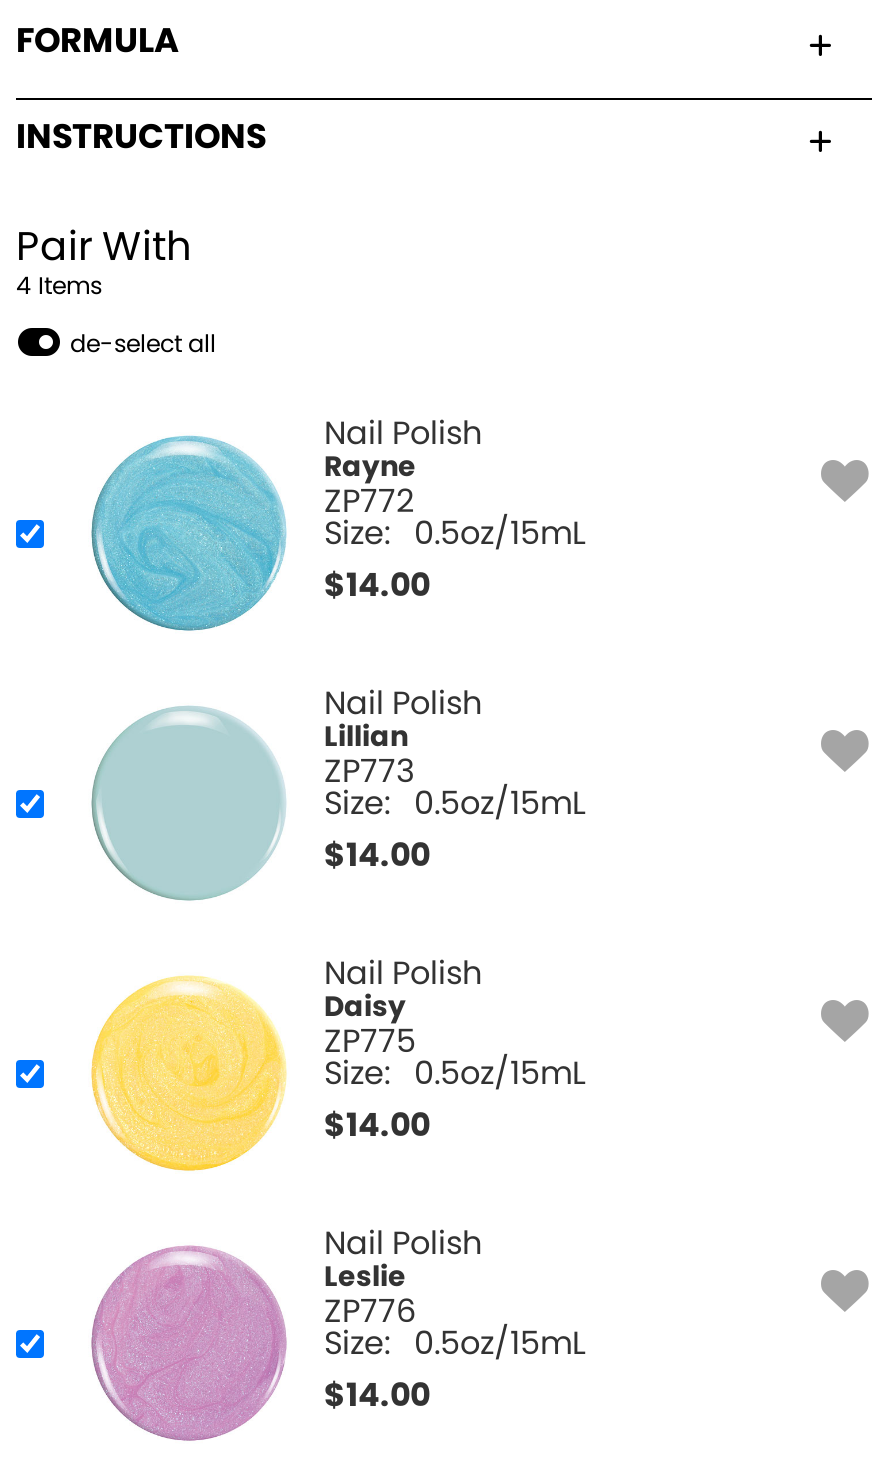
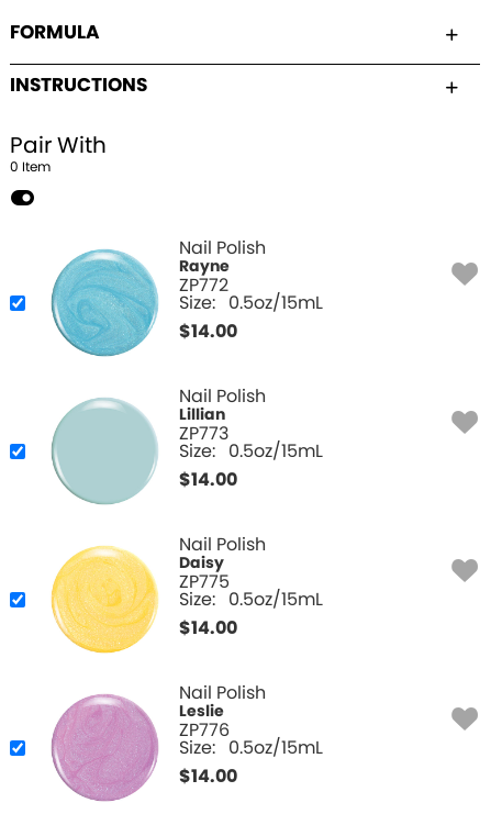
- 4 Items
- de-select all
+ 0 Item
